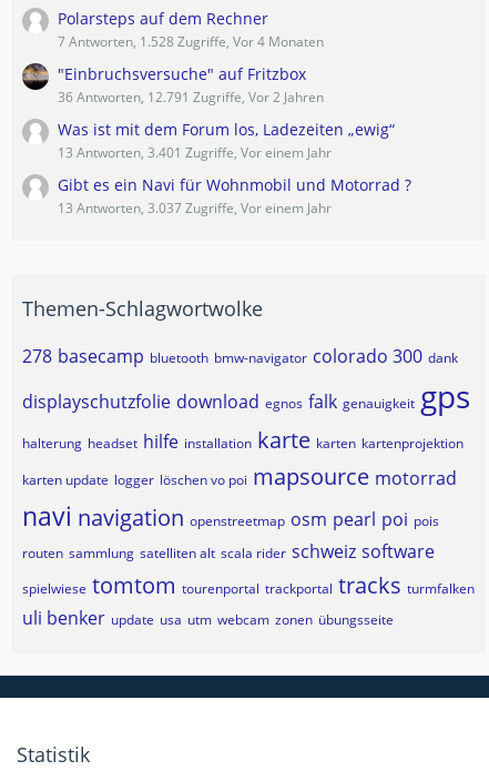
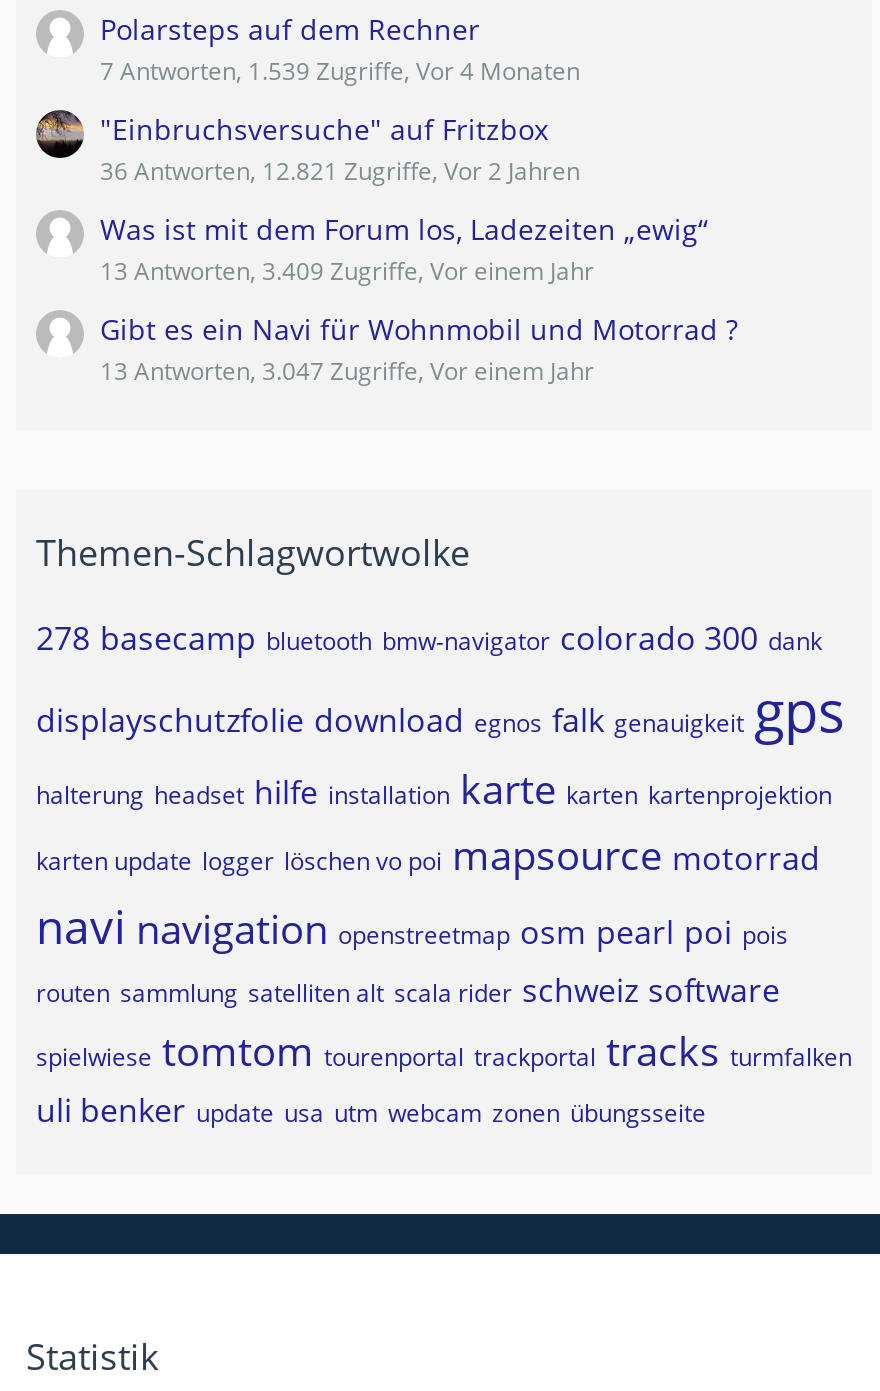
- 7 Antworten, 1.528 Zugriffe, Vor 4 Monaten
+ 7 Antworten, 1.539 Zugriffe, Vor 4 Monaten

- 36 Antworten, 12.791 Zugriffe, Vor 2 Jahren
+ 36 Antworten, 12.821 Zugriffe, Vor 2 Jahren

- 13 Antworten, 3.401 Zugriffe, Vor einem Jahr
+ 13 Antworten, 3.409 Zugriffe, Vor einem Jahr

- 13 Antworten, 3.037 Zugriffe, Vor einem Jahr
+ 13 Antworten, 3.047 Zugriffe, Vor einem Jahr
